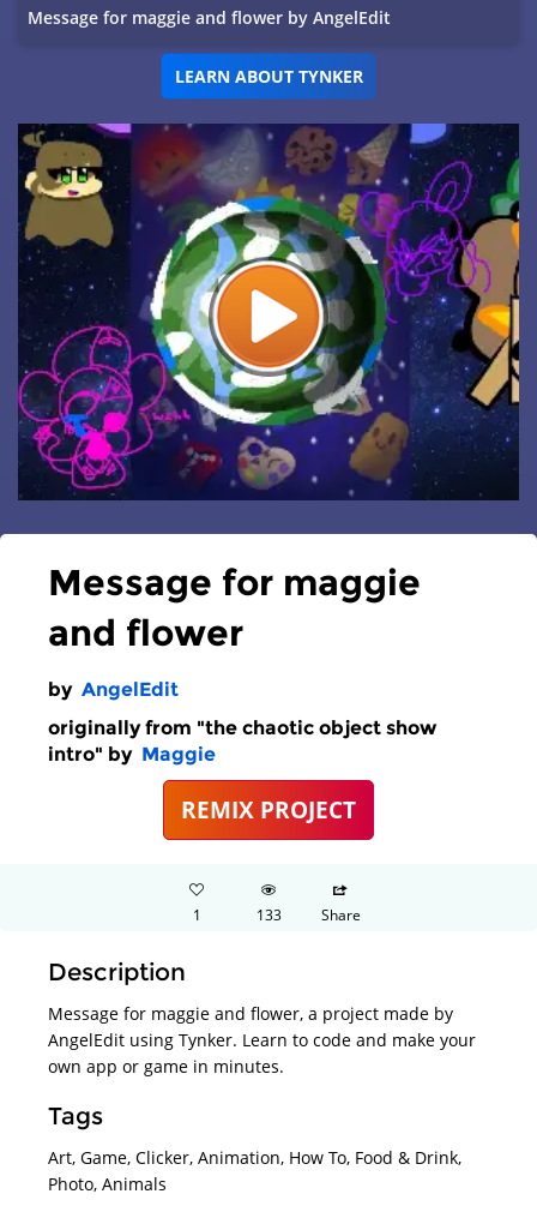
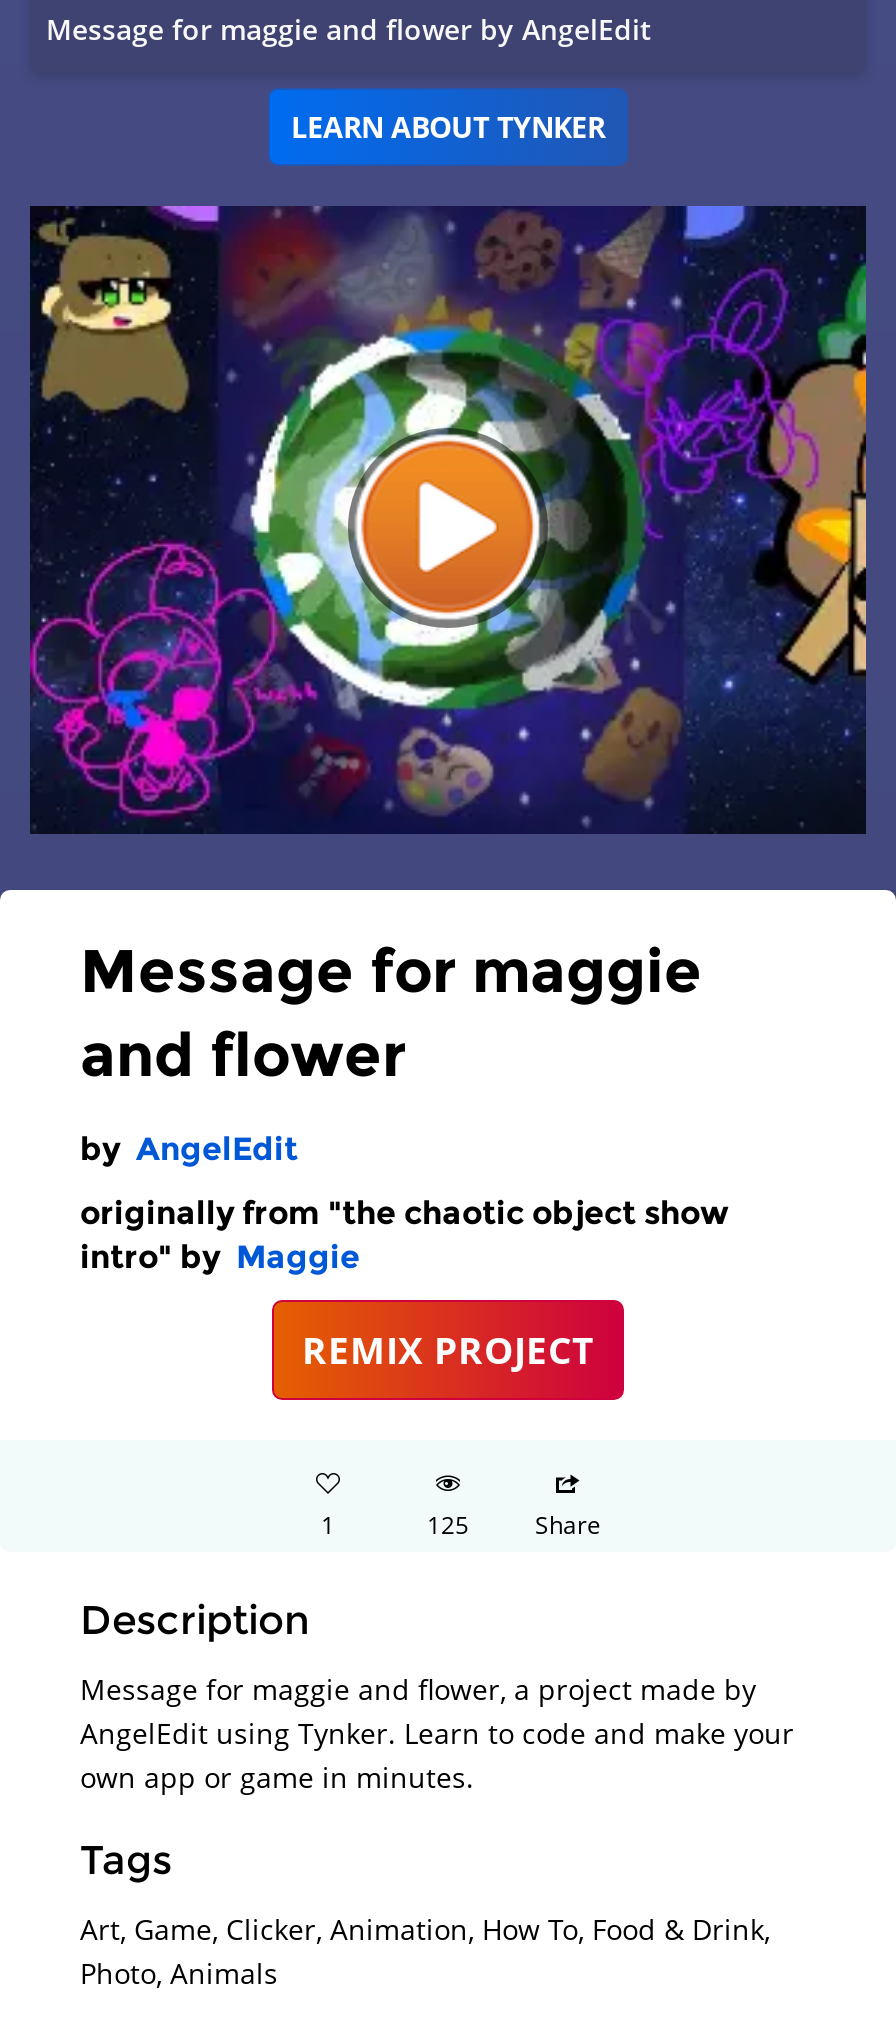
- 133 Share
+ 125 Share
